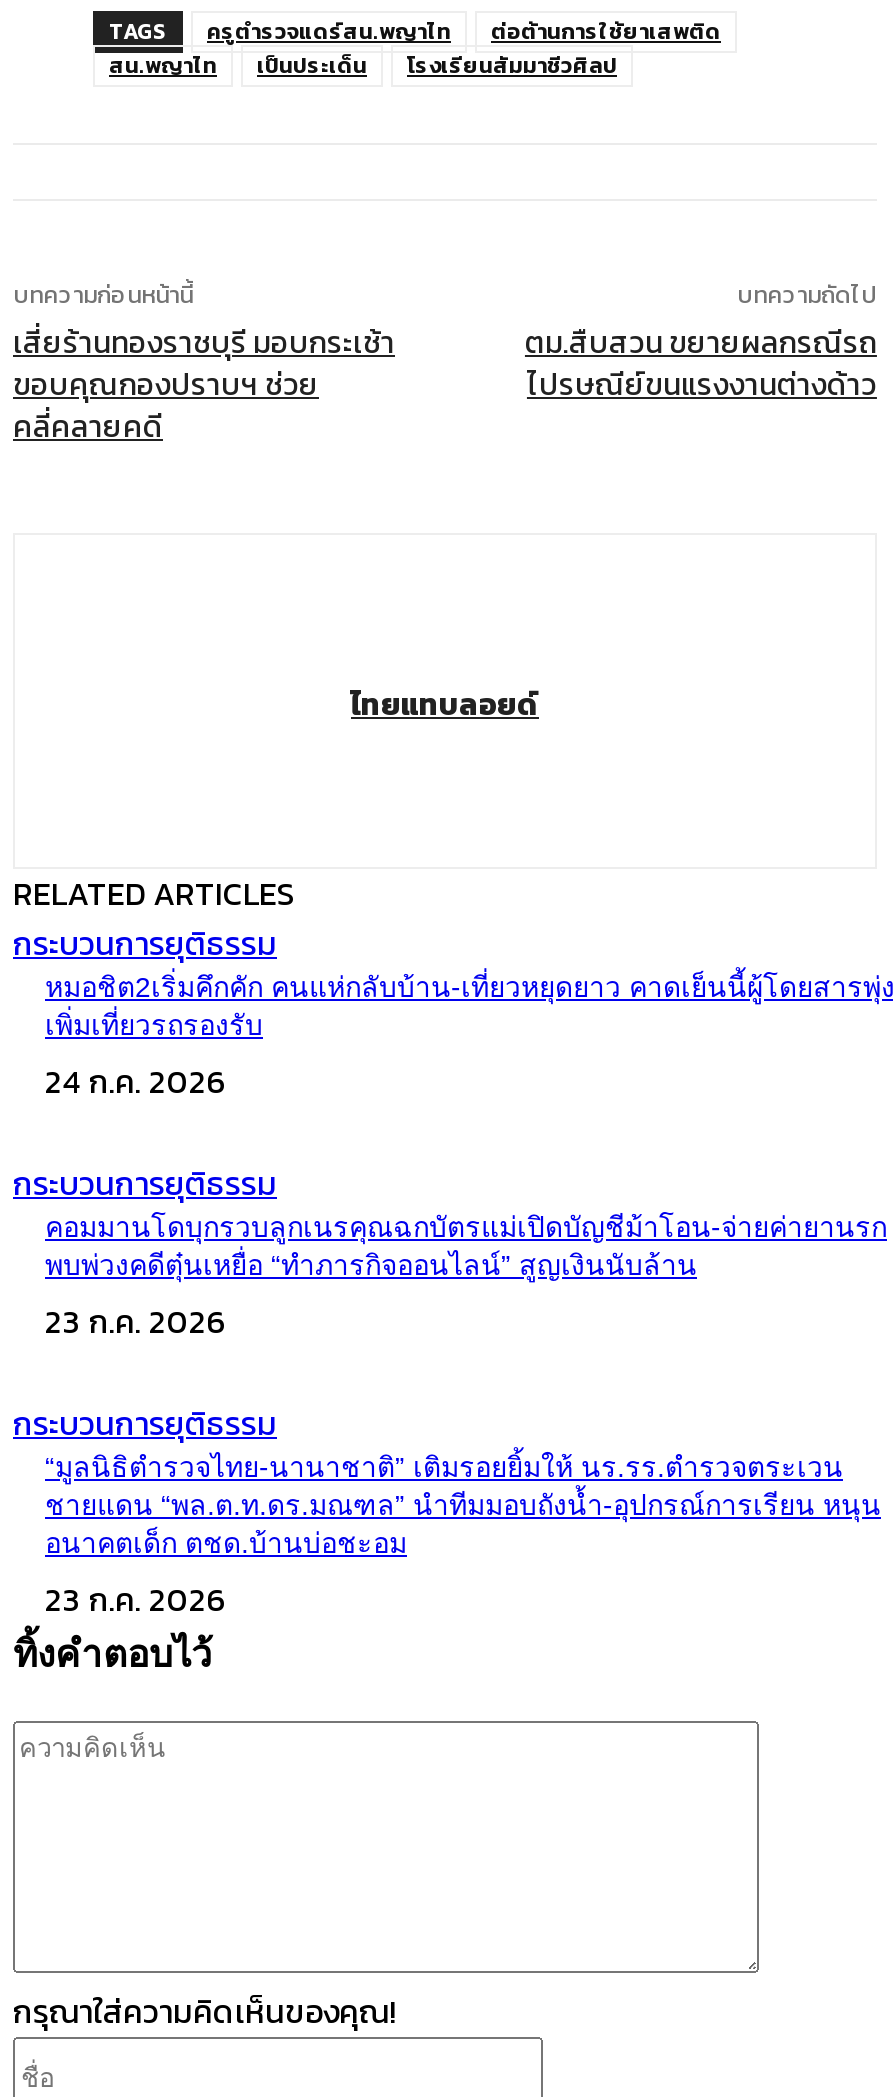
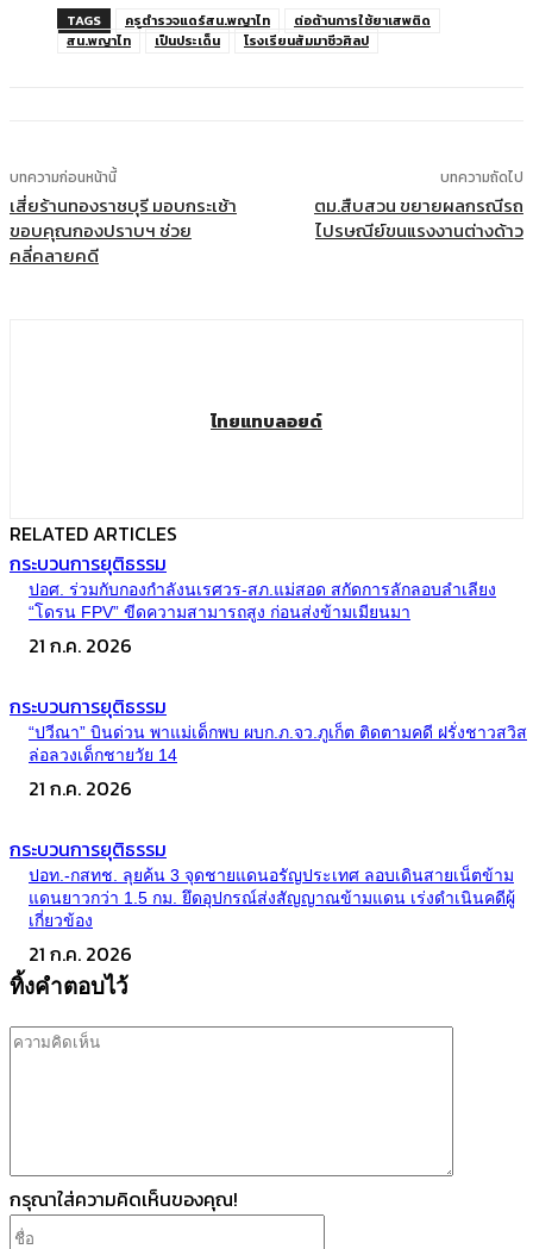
- หมอชิต2เริ่มคึกคัก คนแห่กลับบ้าน-เที่ยวหยุดยาว คาดเย็นนี้ผู้โดยสารพุ่ง
- เพิ่มเที่ยวรถรองรับ
- 24 ก.ค. 2026
+ ปอศ. ร่วมกับกองกำลังนเรศวร-สภ.แม่สอด สกัดการลักลอบลำเลียง
+ “โดรน FPV” ขีดความสามารถสูง ก่อนส่งข้ามเมียนมา
+ 21 ก.ค. 2026

- คอมมานโดบุกรวบลูกเนรคุณฉกบัตรแม่เปิดบัญชีม้าโอน-จ่ายค่ายานรก
- พบพ่วงคดีตุ๋นเหยื่อ “ทำภารกิจออนไลน์” สูญเงินนับล้าน
- 23 ก.ค. 2026
+ “ปวีณา” บินด่วน พาแม่เด็กพบ ผบก.ภ.จว.ภูเก็ต ติดตามคดี ฝรั่งชาวสวิส
+ ล่อลวงเด็กชายวัย 14
+ 21 ก.ค. 2026

- “มูลนิธิตำรวจไทย-นานาชาติ” เติมรอยยิ้มให้ นร.รร.ตำรวจตระเวน
- ชายแดน “พล.ต.ท.ดร.มณฑล” นำทีมมอบถังน้ำ-อุปกรณ์การเรียน หนุน
- อนาคตเด็ก ตชด.บ้านบ่อชะอม
- 23 ก.ค. 2026
+ ปอท.-กสทช. ลุยค้น 3 จุดชายแดนอรัญประเทศ ลอบเดินสายเน็ตข้าม
+ แดนยาวกว่า 1.5 กม. ยึดอุปกรณ์ส่งสัญญาณข้ามแดน เร่งดำเนินคดีผู้
+ เกี่ยวข้อง
+ 21 ก.ค. 2026
